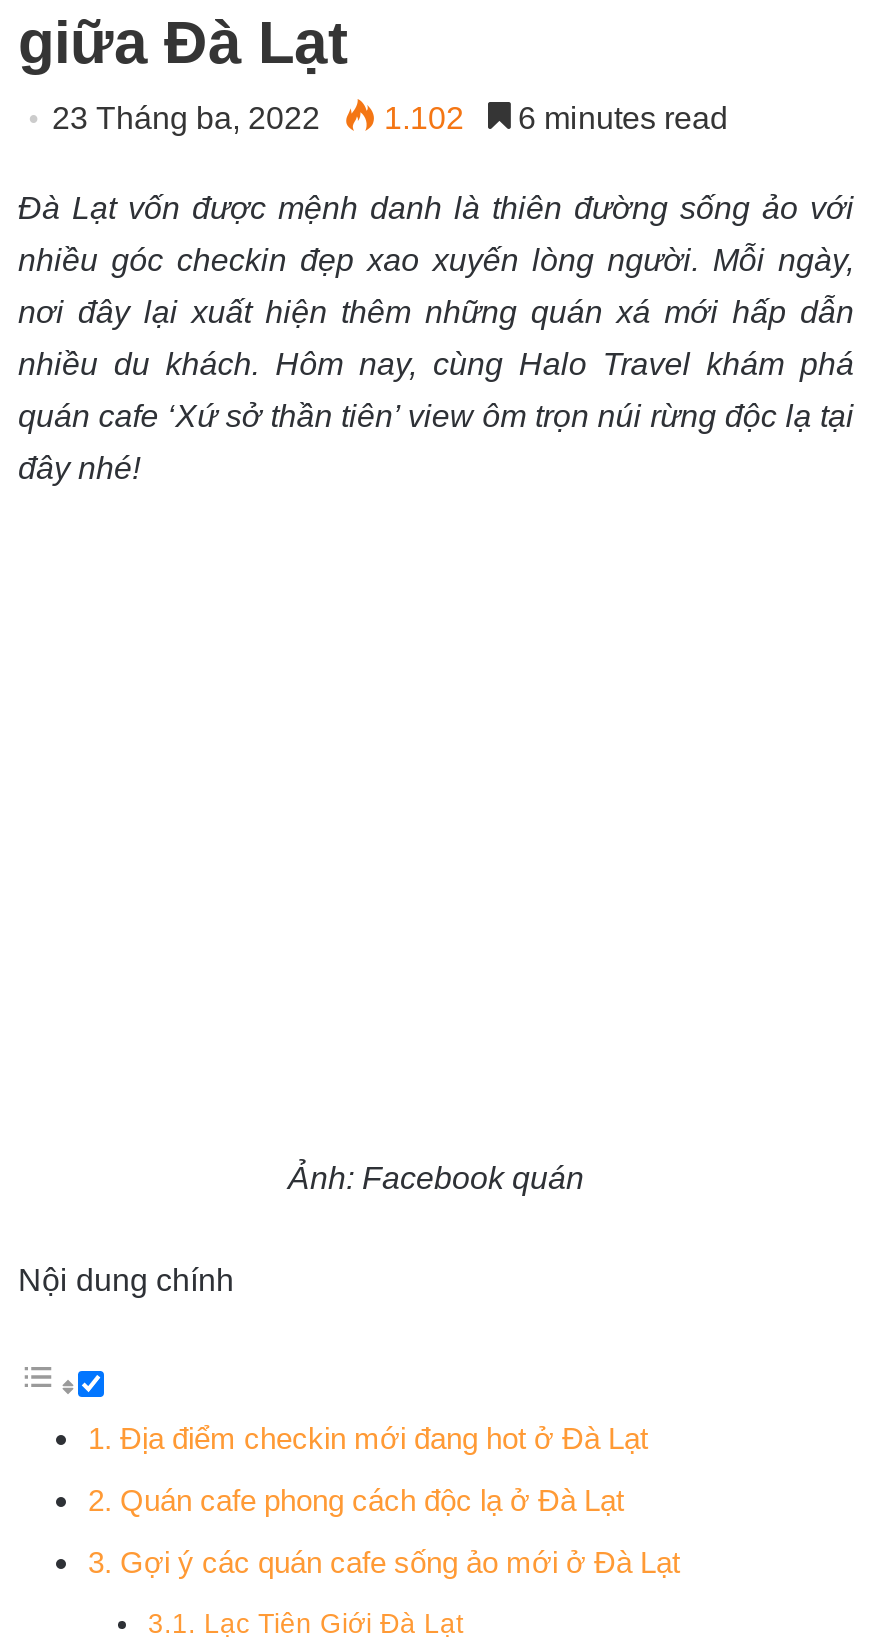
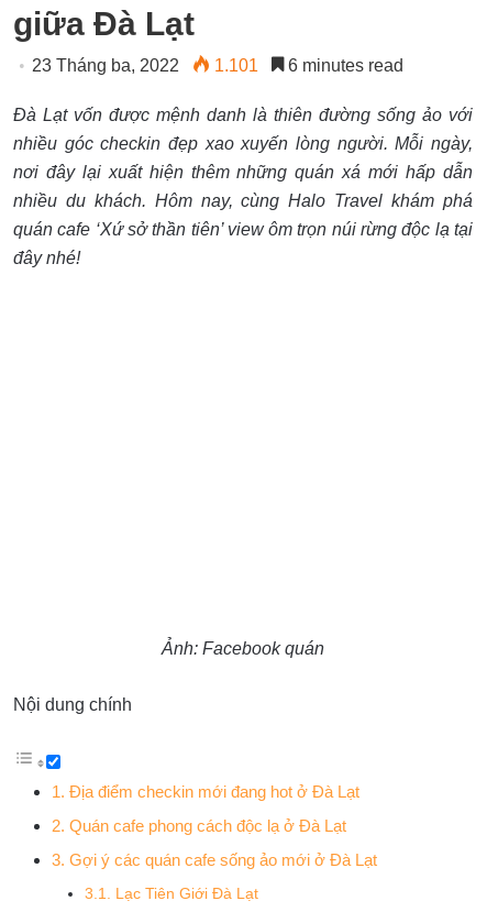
- 23 Tháng ba, 2022 1.102 6 minutes read
+ 23 Tháng ba, 2022 1.101 6 minutes read
